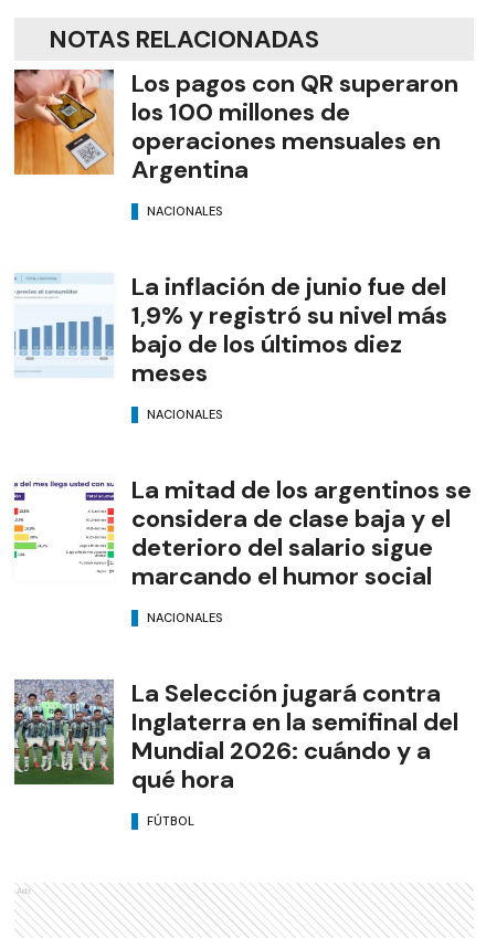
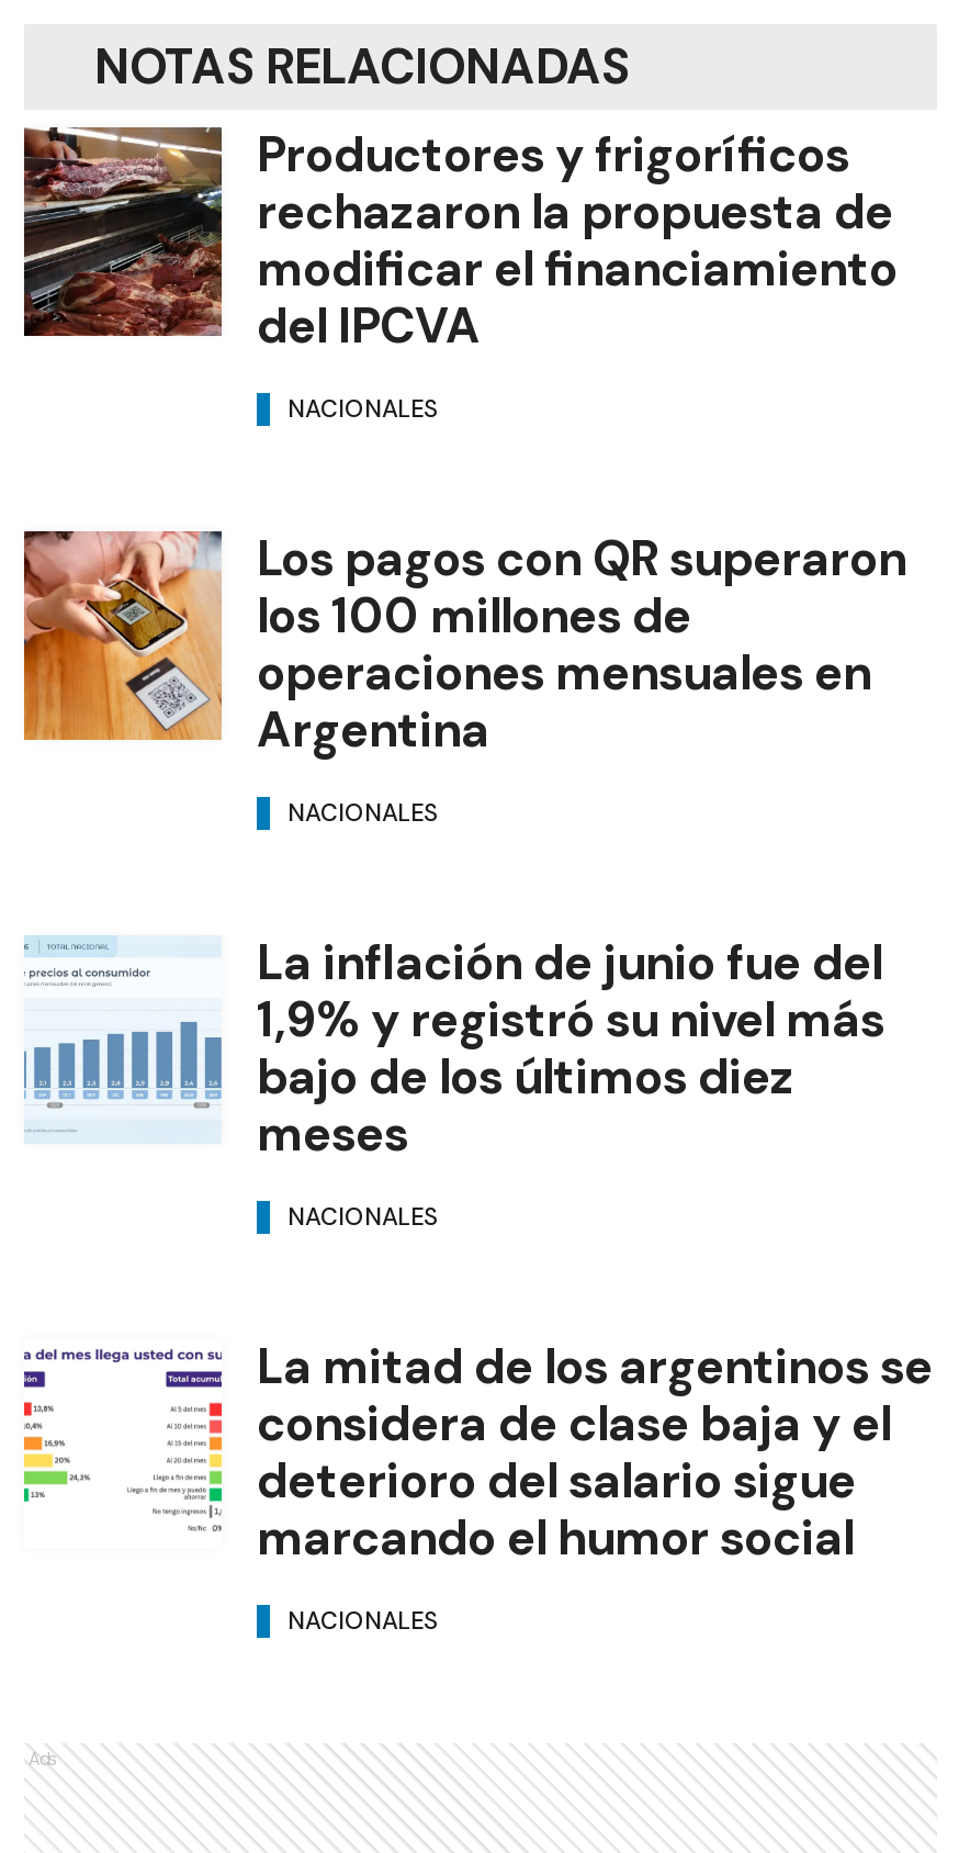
+ [image]
+ Productores y frigoríficos
+ rechazaron la propuesta de
+ modificar el financiamiento
+ del IPCVA
+ NACIONALES

moved down: [image] | Los pagos con QR superaron | los 100 millones de | ... | marcando el humor social | NACIONALES

- [image]
- La Selección jugará contra
- Inglaterra en la semifinal del
- Mundial 2026: cuándo y a
- qué hora
- FÚTBOL
